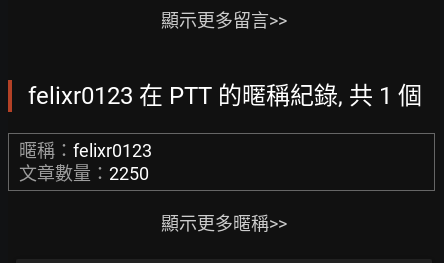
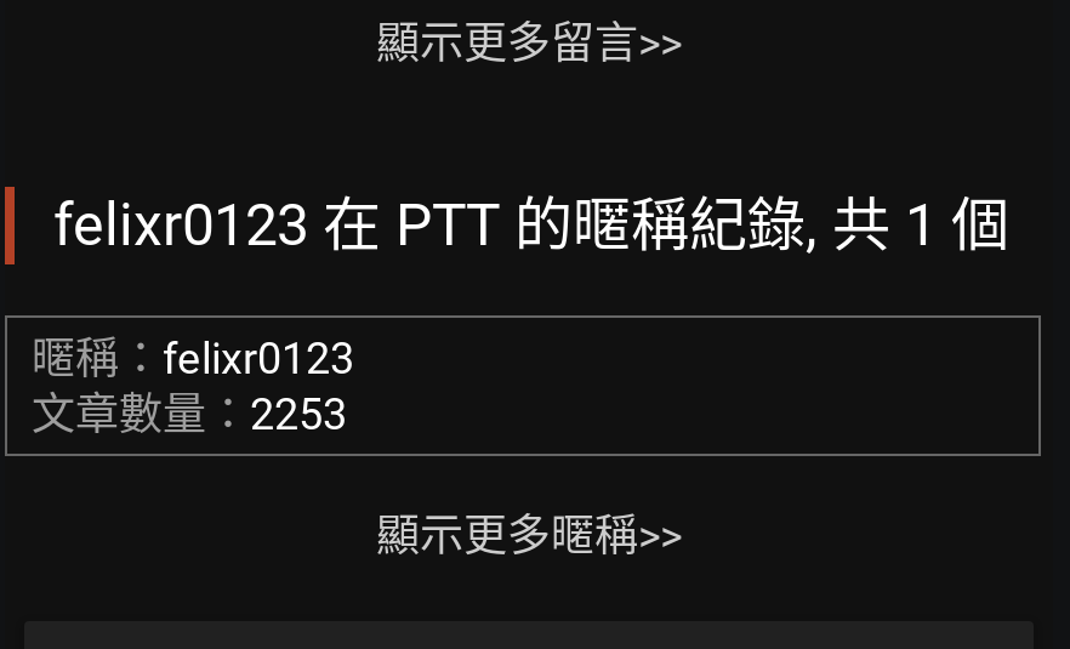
- 文章數量：2250
+ 文章數量：2253
